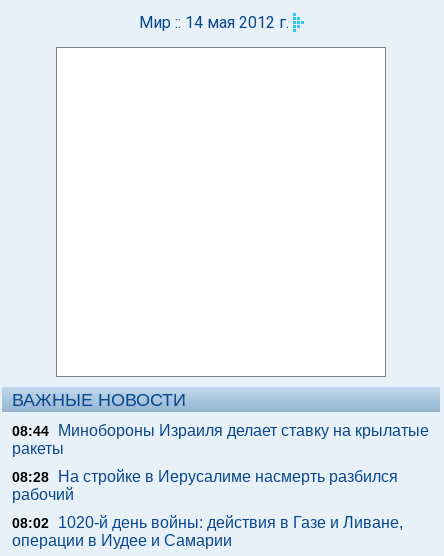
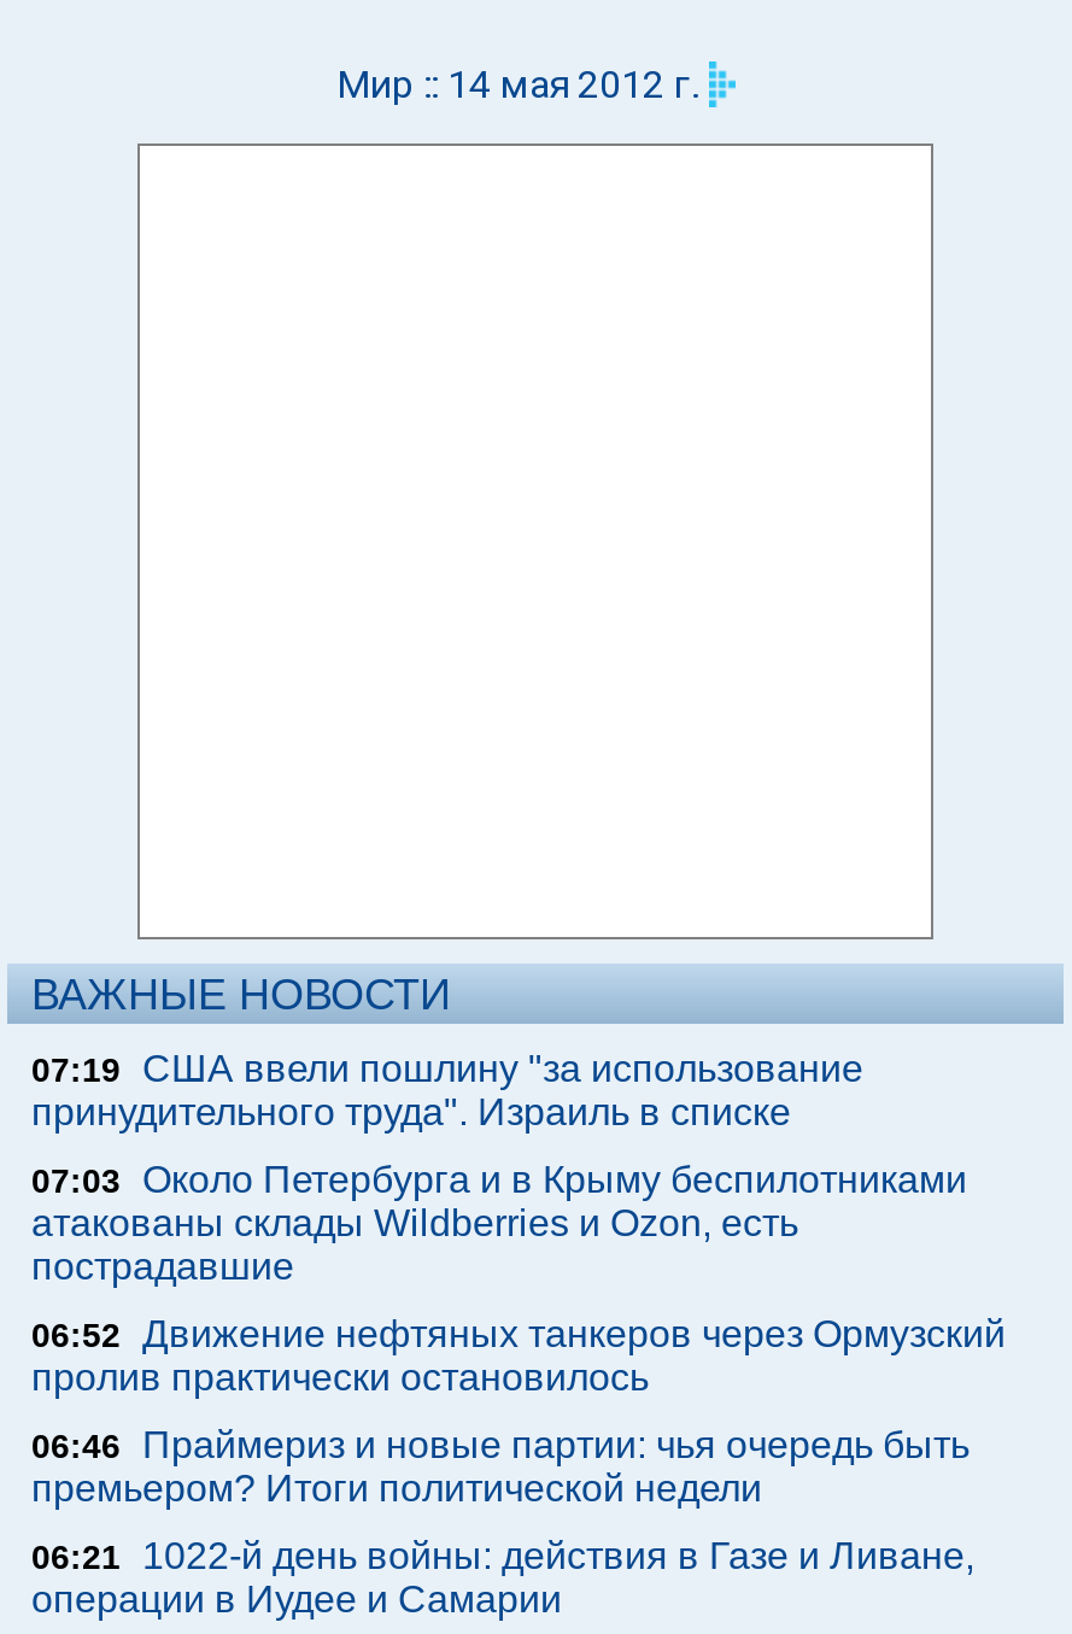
- 08:44 Минобороны Израиля делает ставку на крылатые
- ракеты
- 08:28 На стройке в Иерусалиме насмерть разбился
- рабочий
- 08:02 1020-й день войны: действия в Газе и Ливане,
+ 07:19 США ввели пошлину "за использование
+ принудительного труда". Израиль в списке
+ 07:03 Около Петербурга и в Крыму беспилотниками
+ атакованы склады Wildberries и Ozon, есть
+ пострадавшие
+ 06:52 Движение нефтяных танкеров через Ормузский
+ пролив практически остановилось
+ 06:46 Праймериз и новые партии: чья очередь быть
+ премьером? Итоги политической недели
+ 06:21 1022-й день войны: действия в Газе и Ливане,
